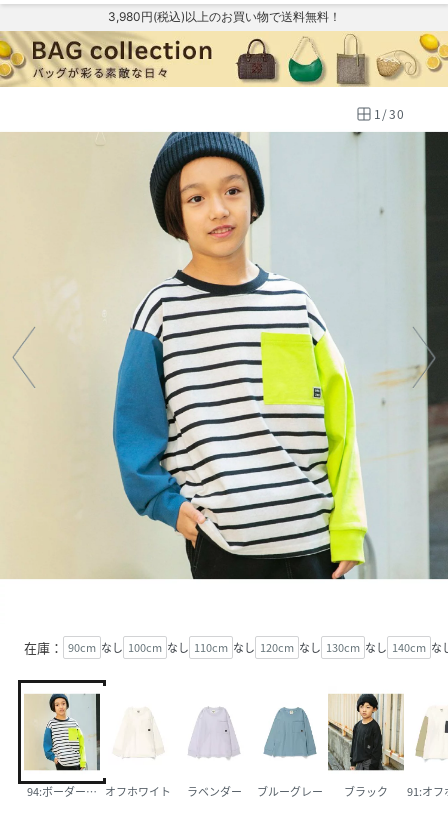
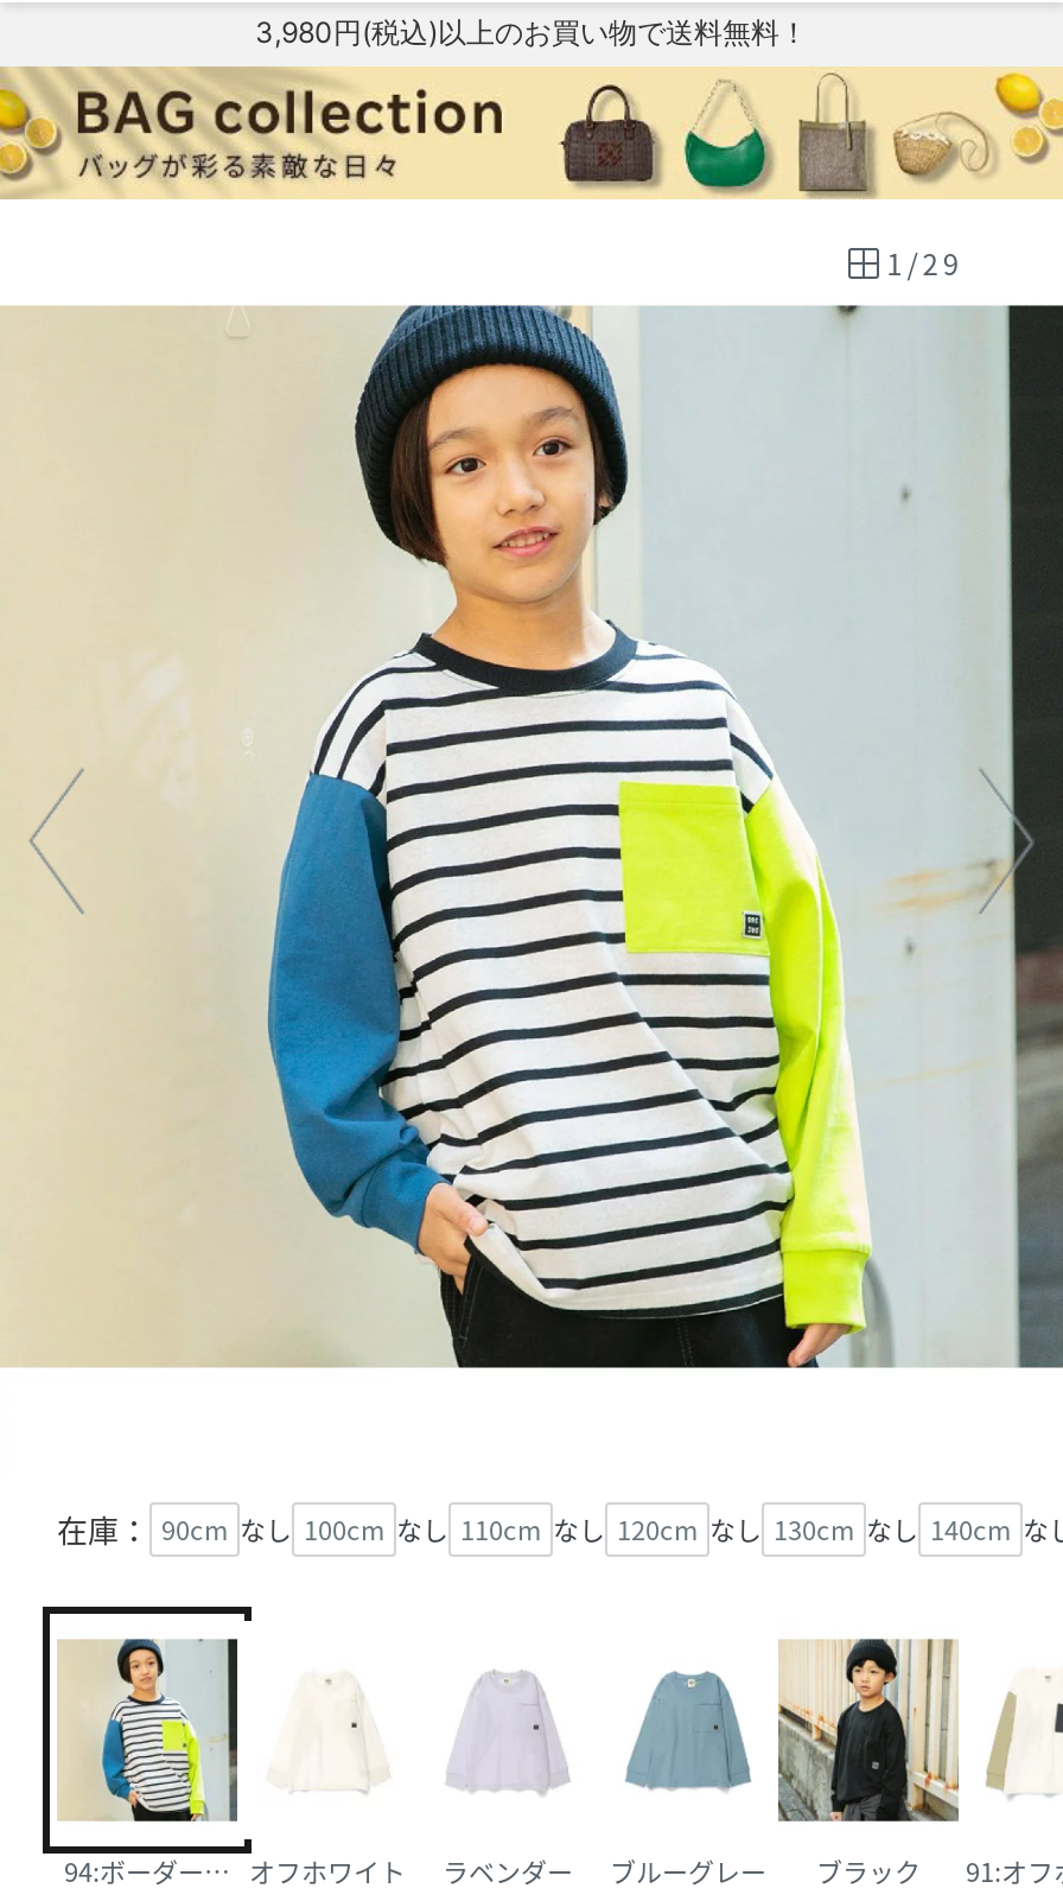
- 1 /30
+ 1 /29
